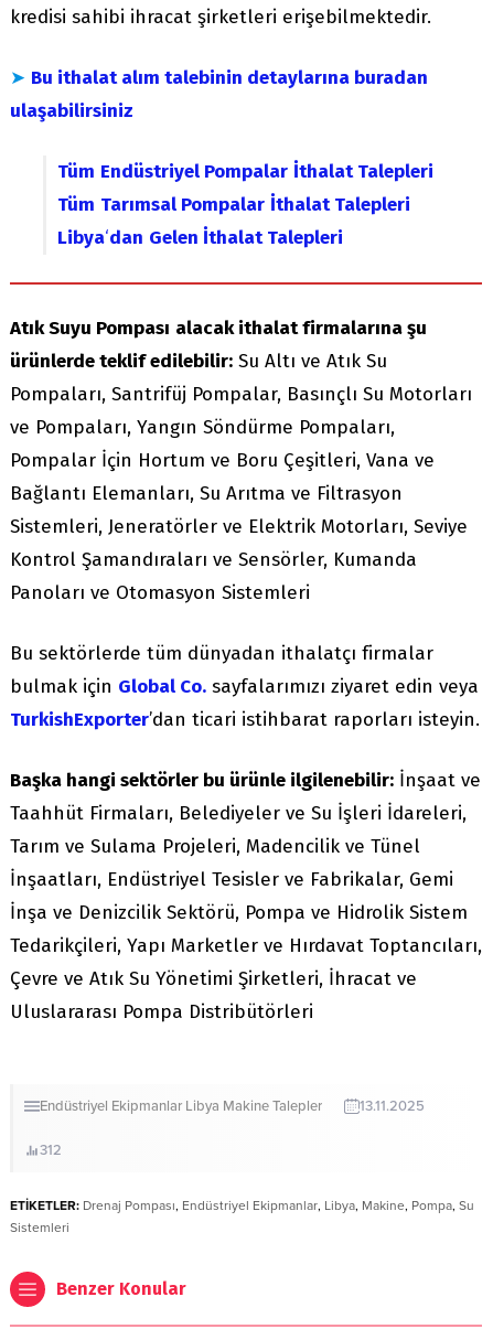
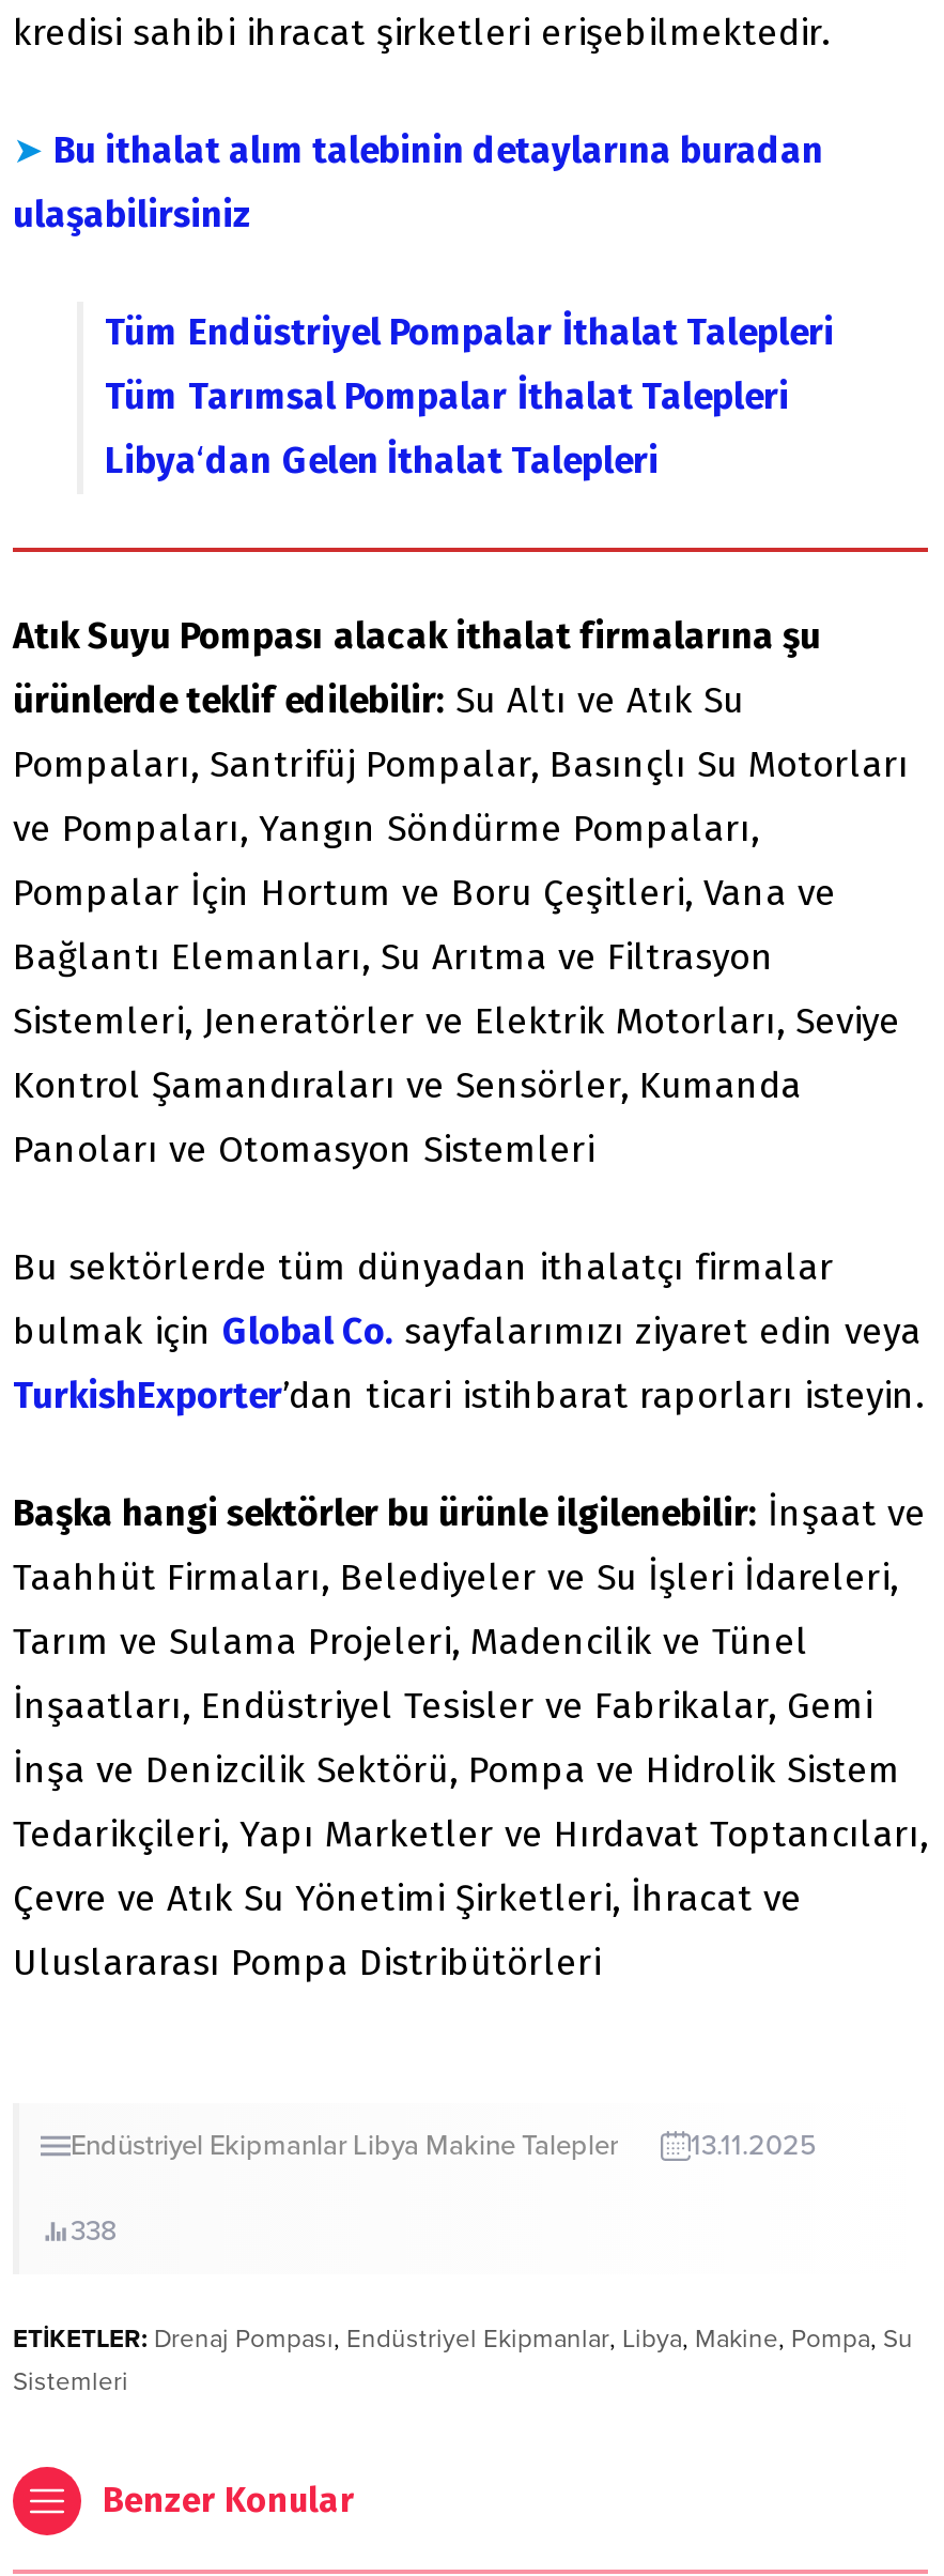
- 312
+ 338
